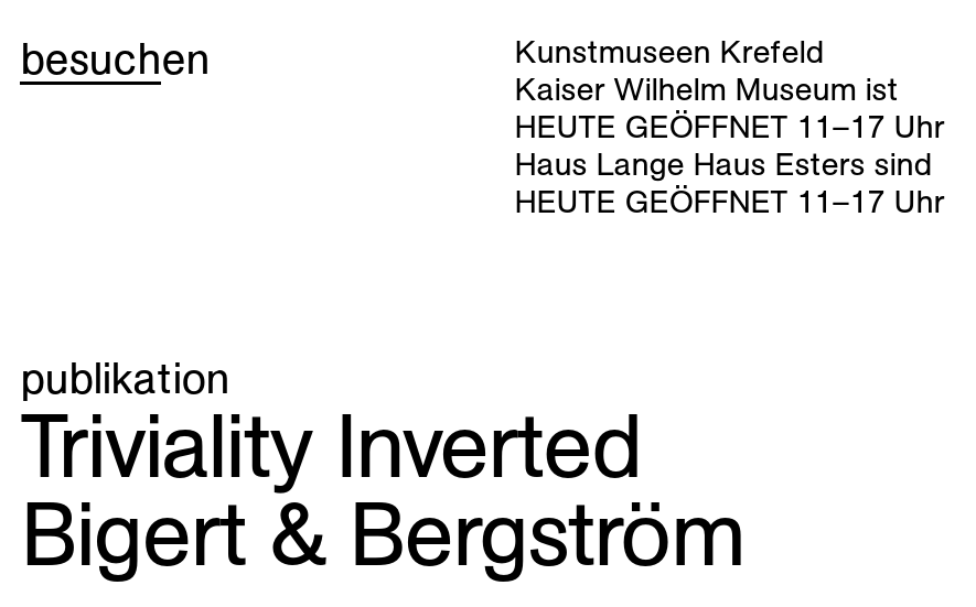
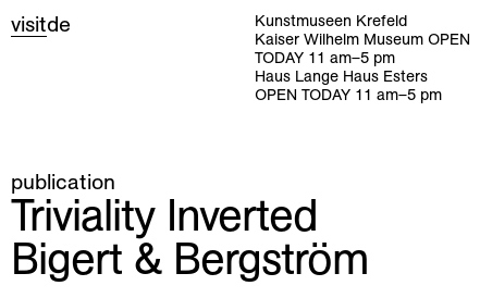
- besuchen
+ visitde

- Kaiser Wilhelm Museum ist
- HEUTE GEÖFFNET 11–17 Uhr
- Haus Lange Haus Esters sind
- HEUTE GEÖFFNET 11–17 Uhr
+ Kaiser Wilhelm Museum OPEN
+ TODAY 11 am–5 pm
+ Haus Lange Haus Esters
+ OPEN TODAY 11 am–5 pm

- publikation
+ publication
